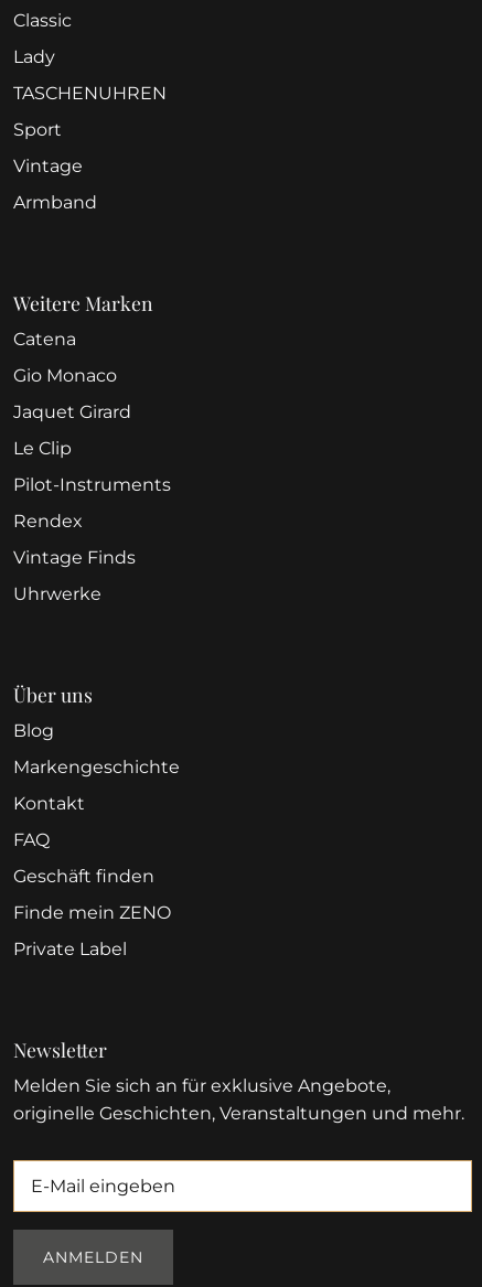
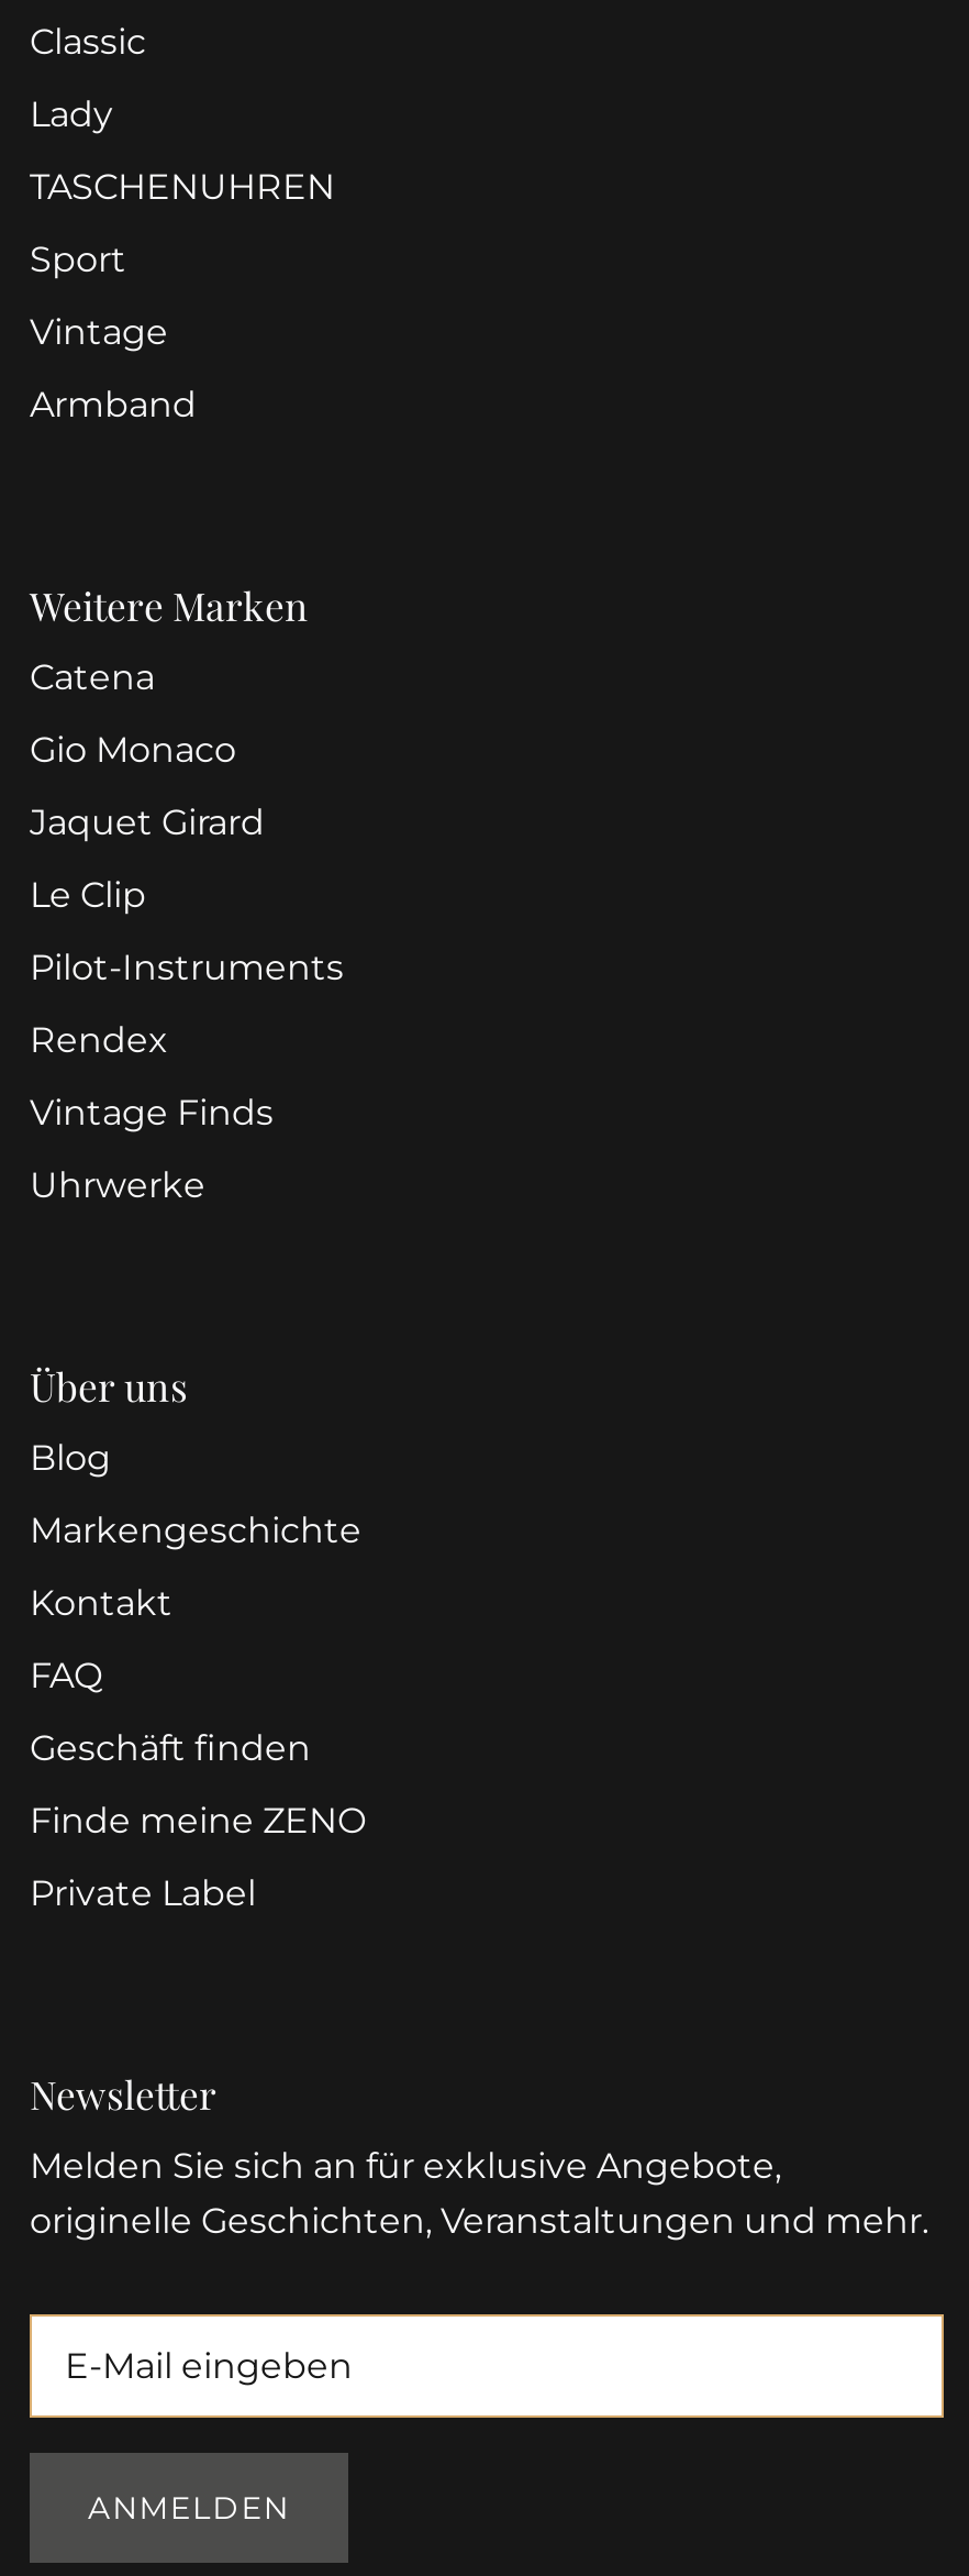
- Finde mein ZENO
+ Finde meine ZENO
